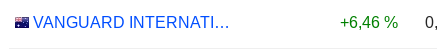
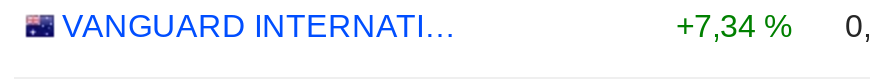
- +6,46 %
+ +7,34 %
